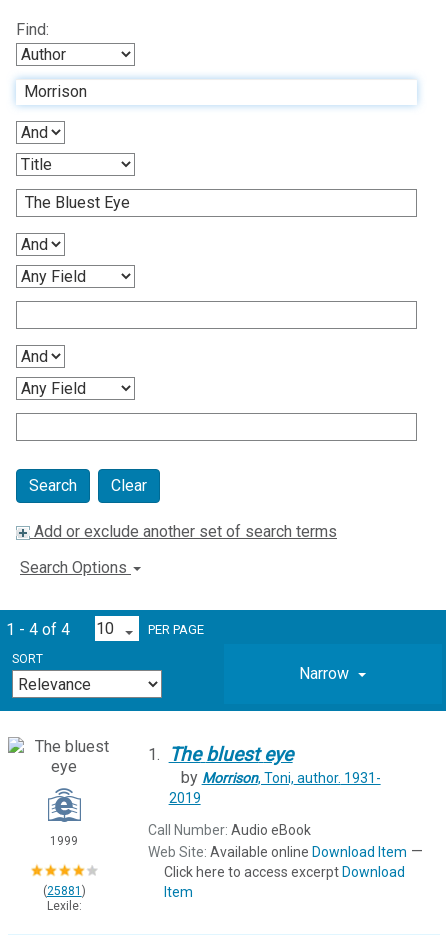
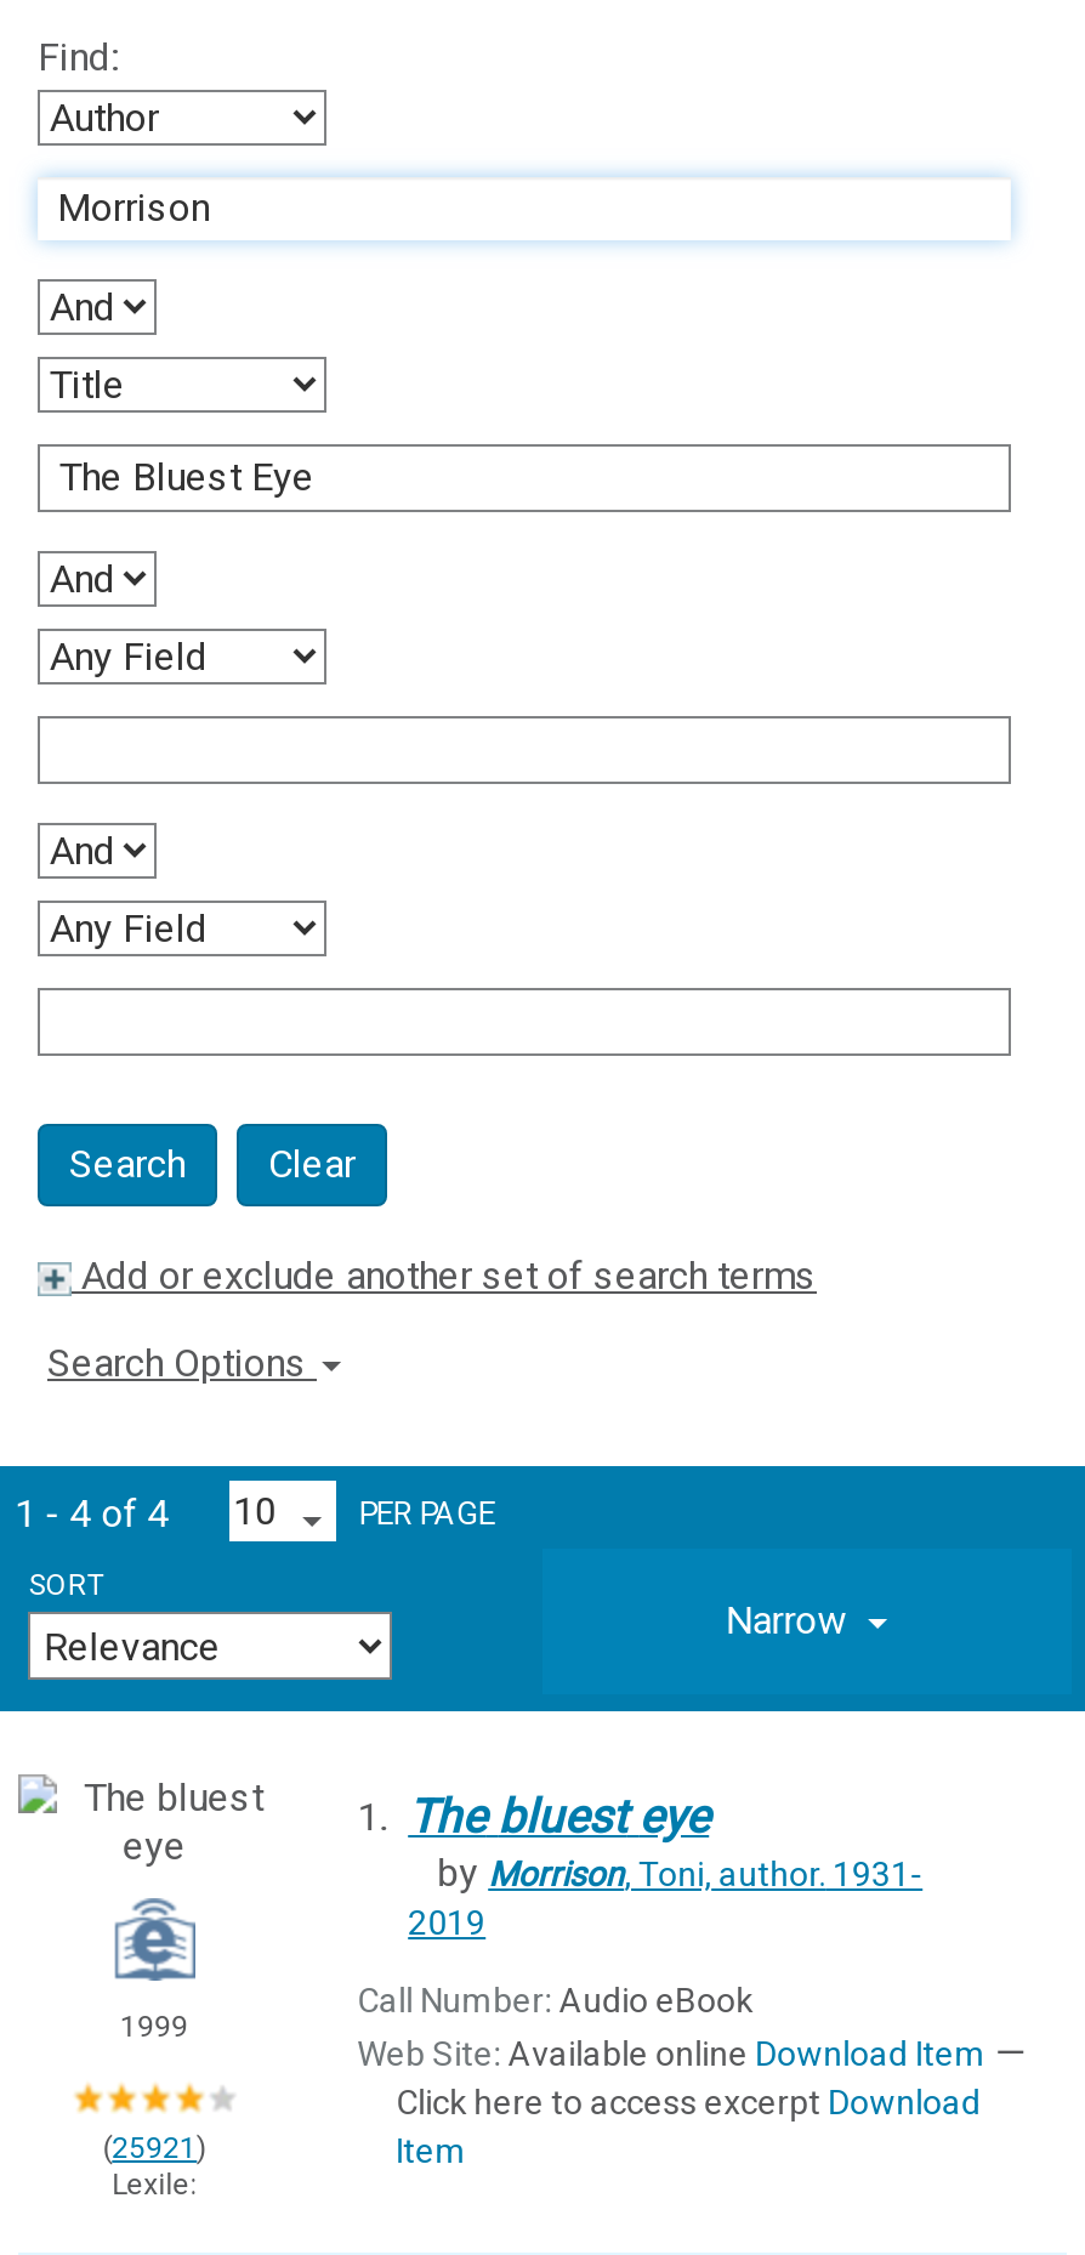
- (25881)
+ (25921)
